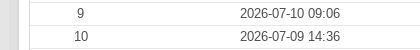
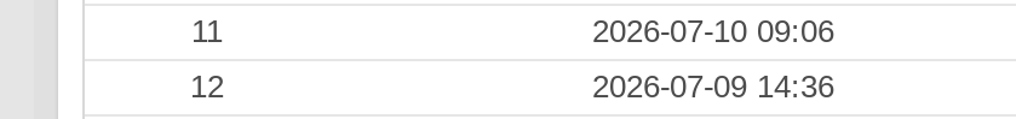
- 9
+ 11

- 10
+ 12
